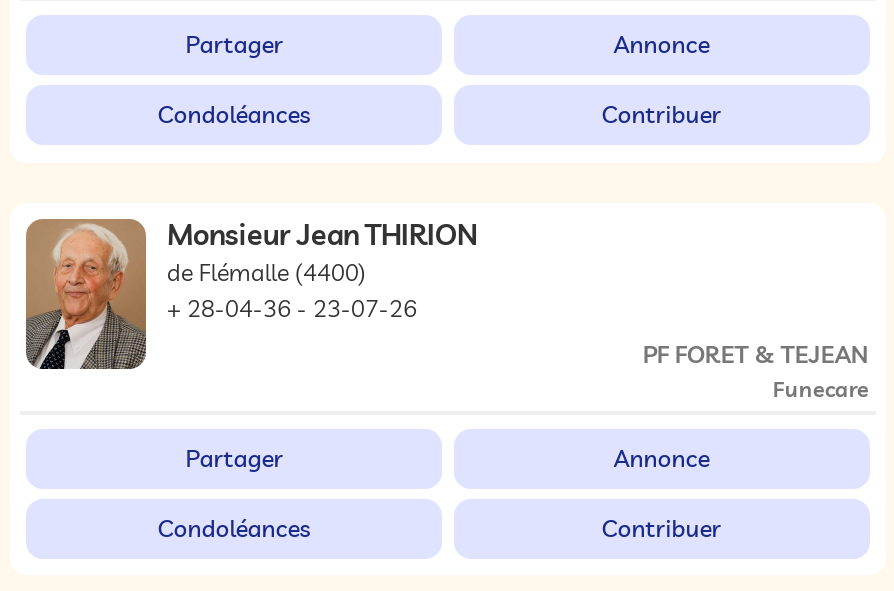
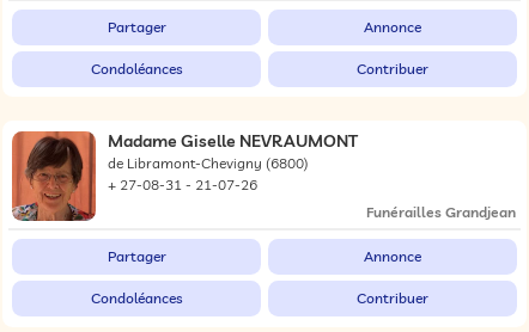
- [image]
- Monsieur Jean THIRION
- de Flémalle (4400)
- + 28-04-36 - 23-07-26
+ [image]
+ Madame Giselle NEVRAUMONT
+ de Libramont-Chevigny (6800)
+ + 27-08-31 - 21-07-26

- PF FORET & TEJEAN
- Funecare
+ Funérailles Grandjean
